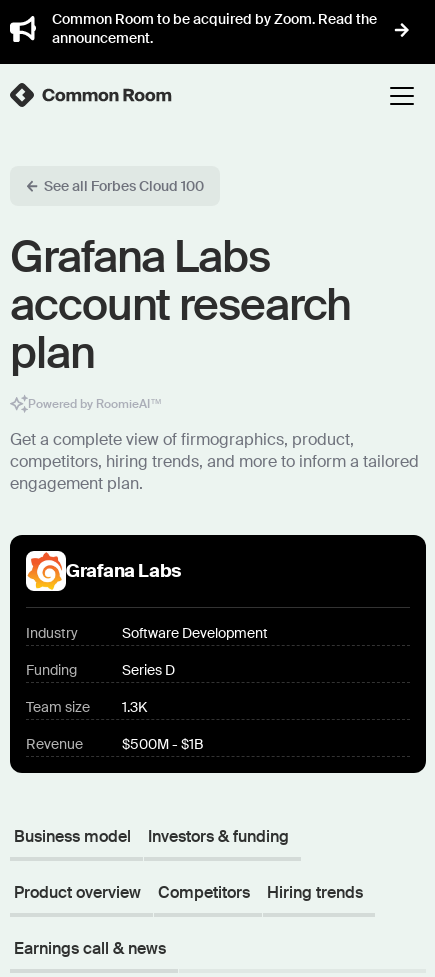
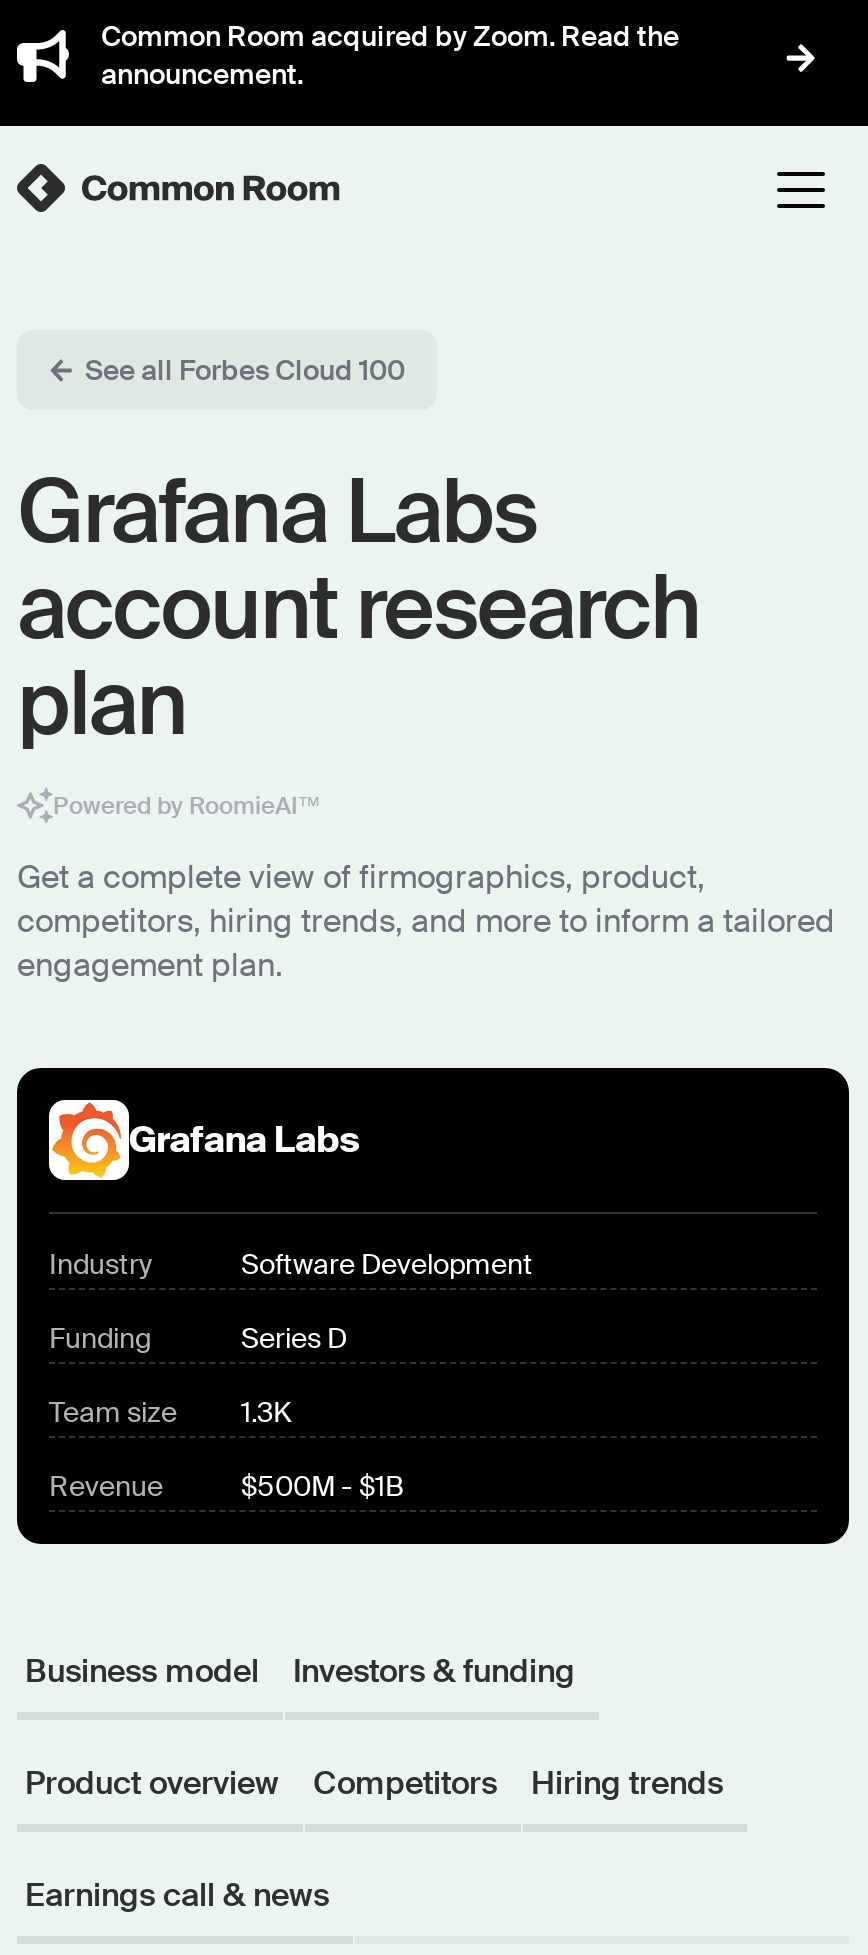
- Common Room to be acquired by Zoom. Read the
+ Common Room acquired by Zoom. Read the
